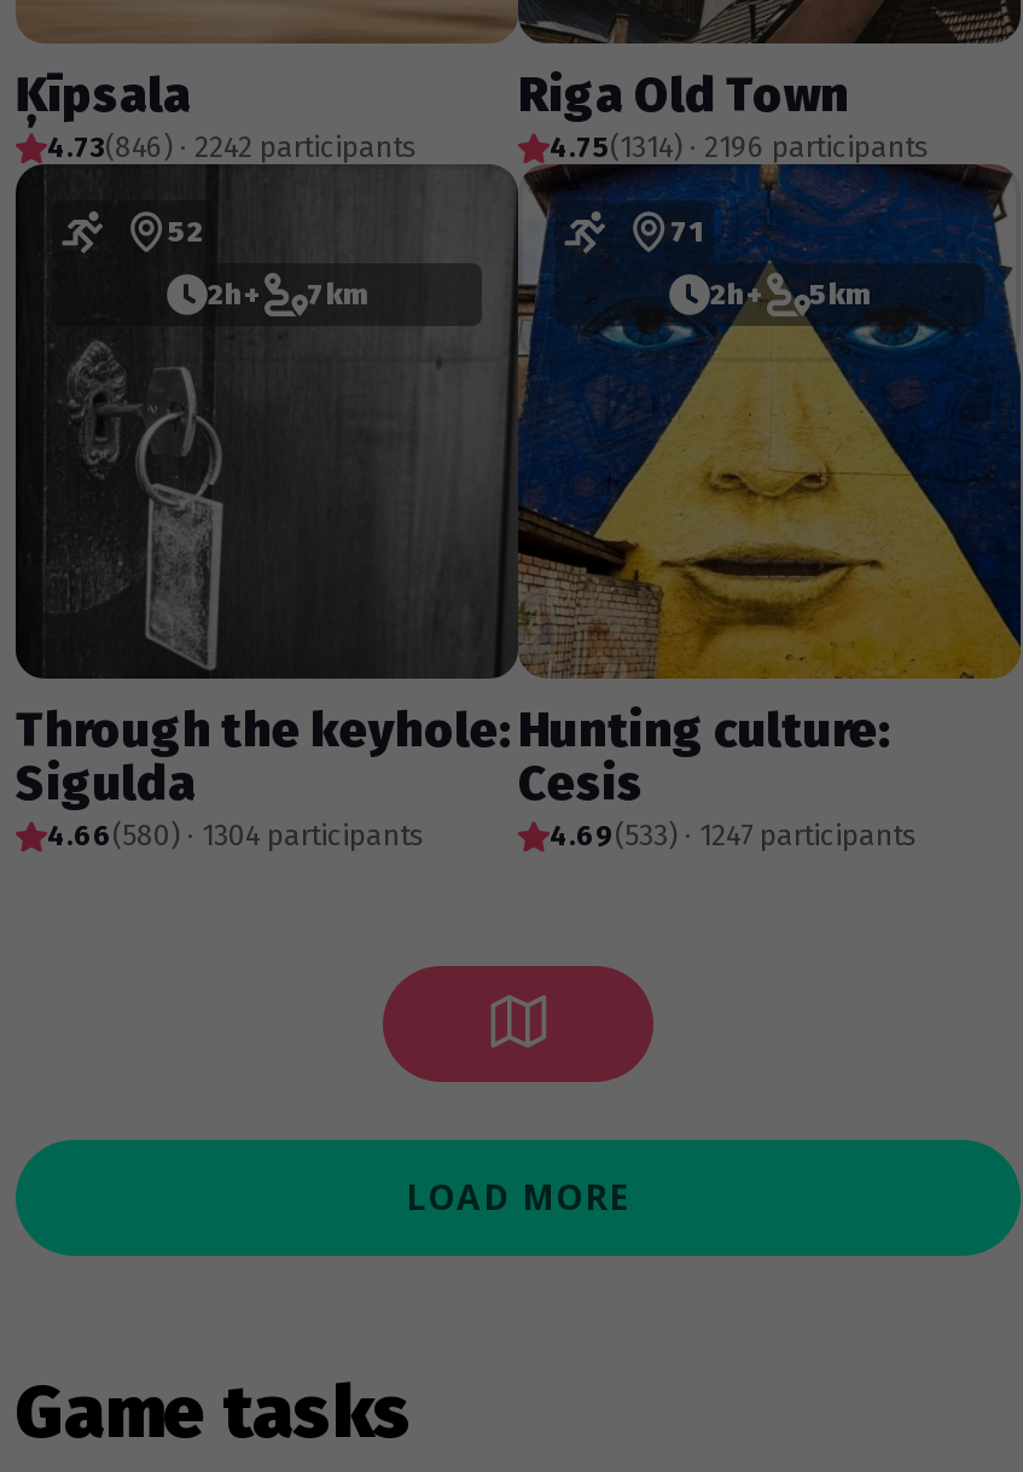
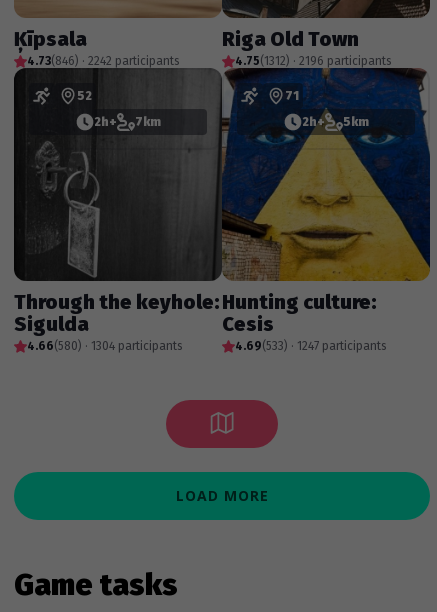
- 4.75(1314) · 2196 participants
+ 4.75(1312) · 2196 participants
